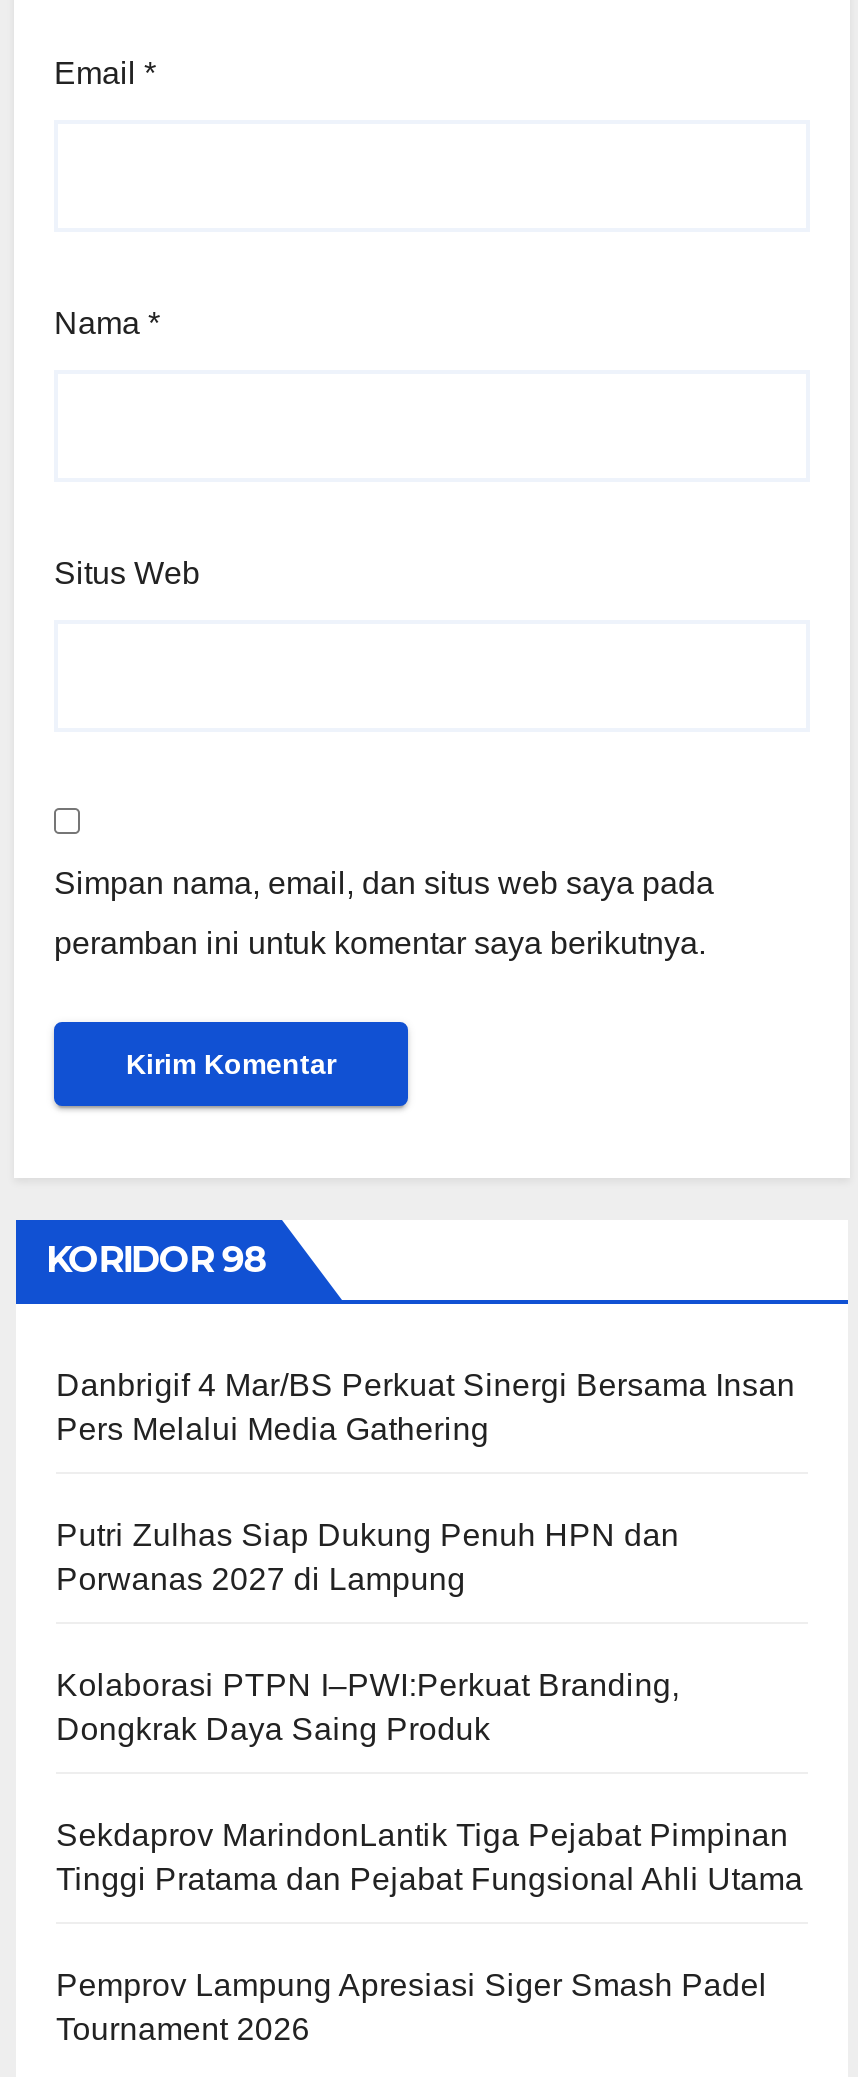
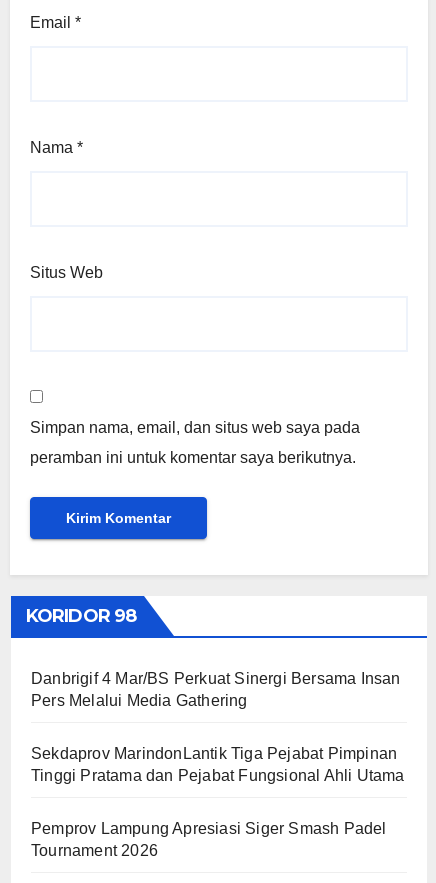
- Putri Zulhas Siap Dukung Penuh HPN dan
- Porwanas 2027 di Lampung
- Kolaborasi PTPN I–PWI:Perkuat Branding,
- Dongkrak Daya Saing Produk
